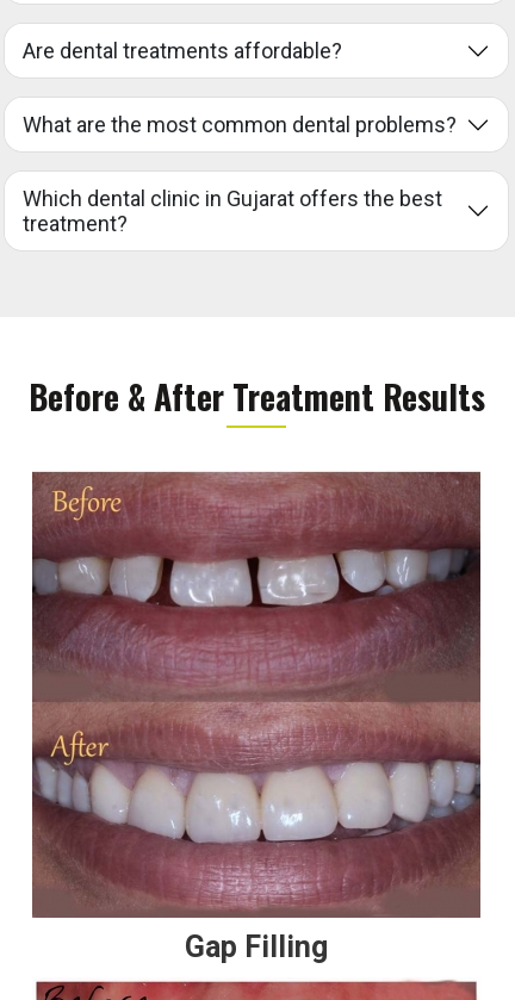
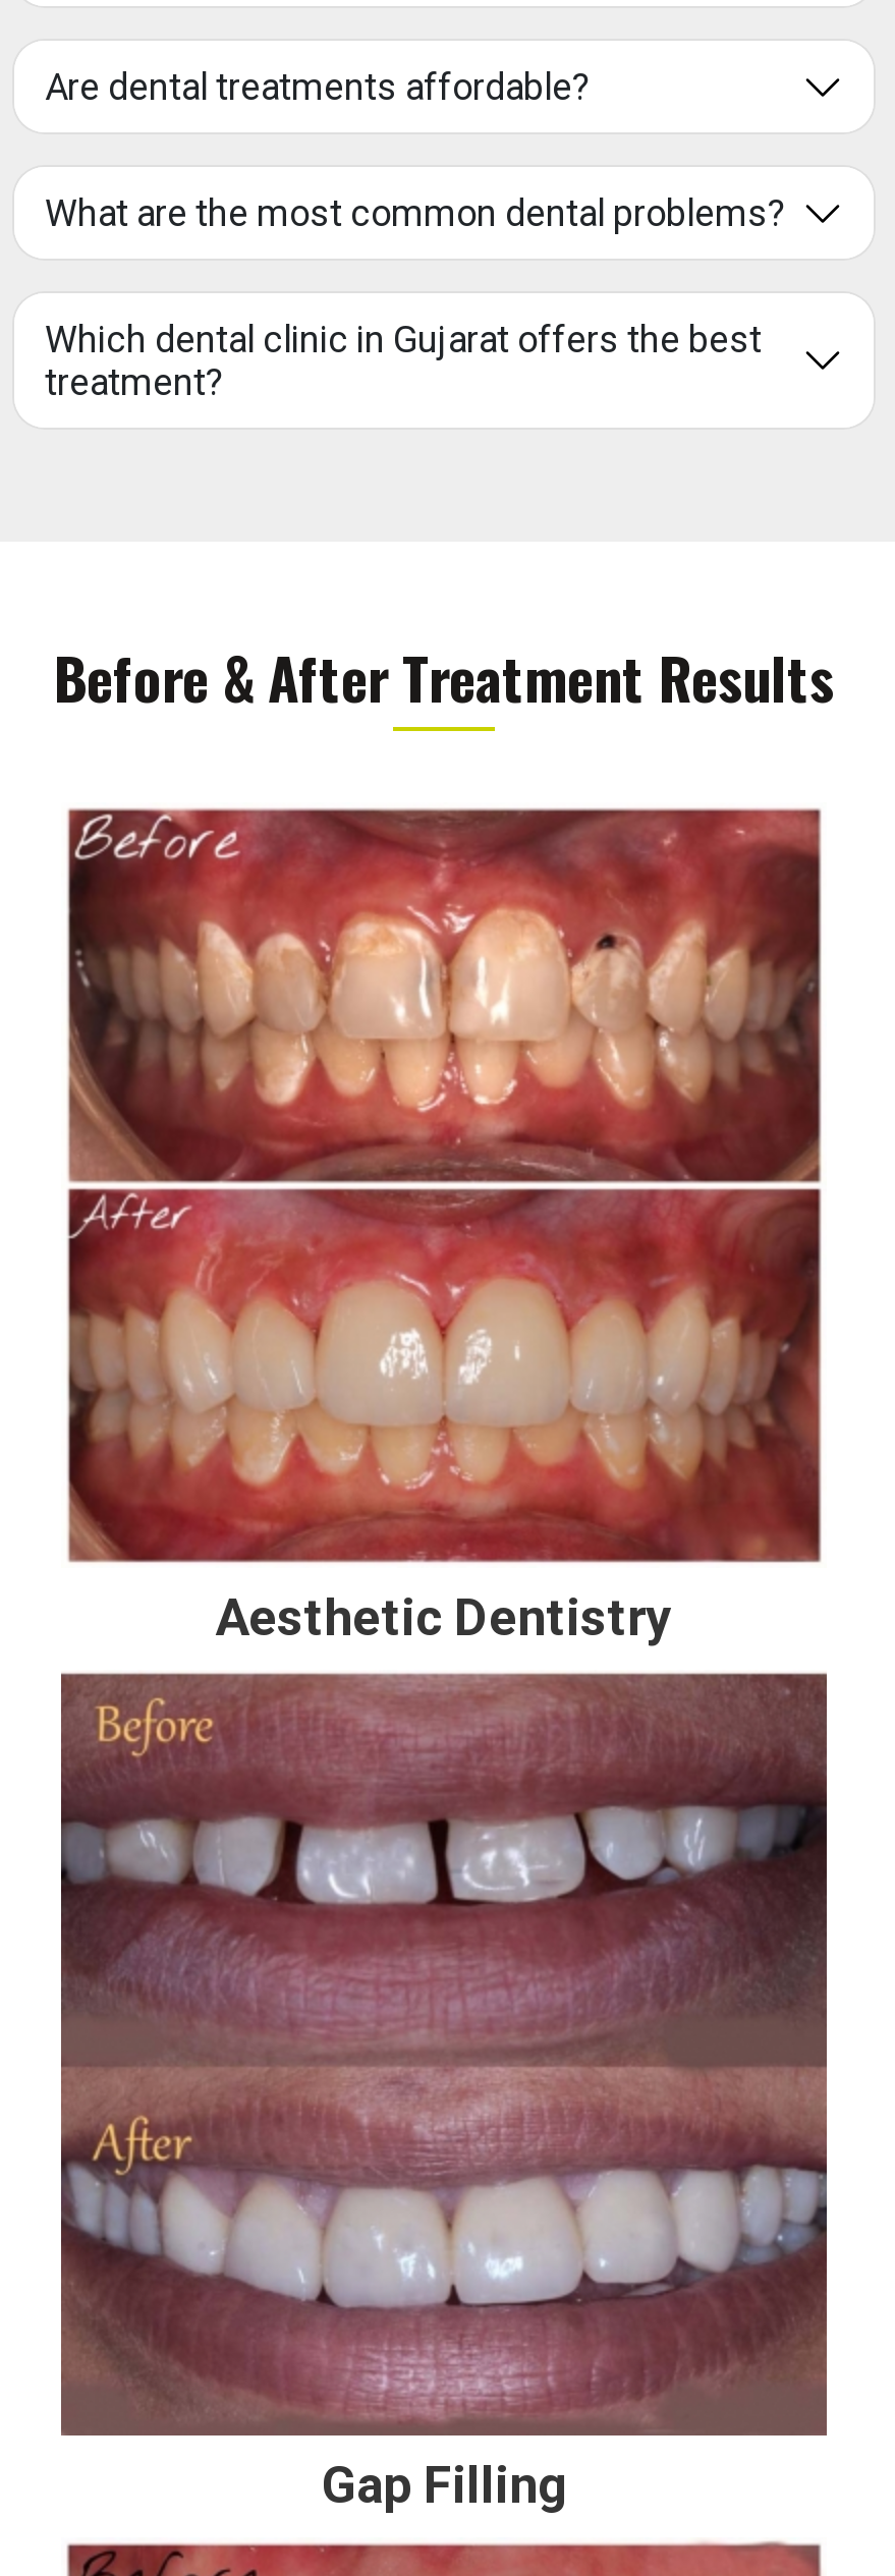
+ [image]
+ Aesthetic Dentistry
